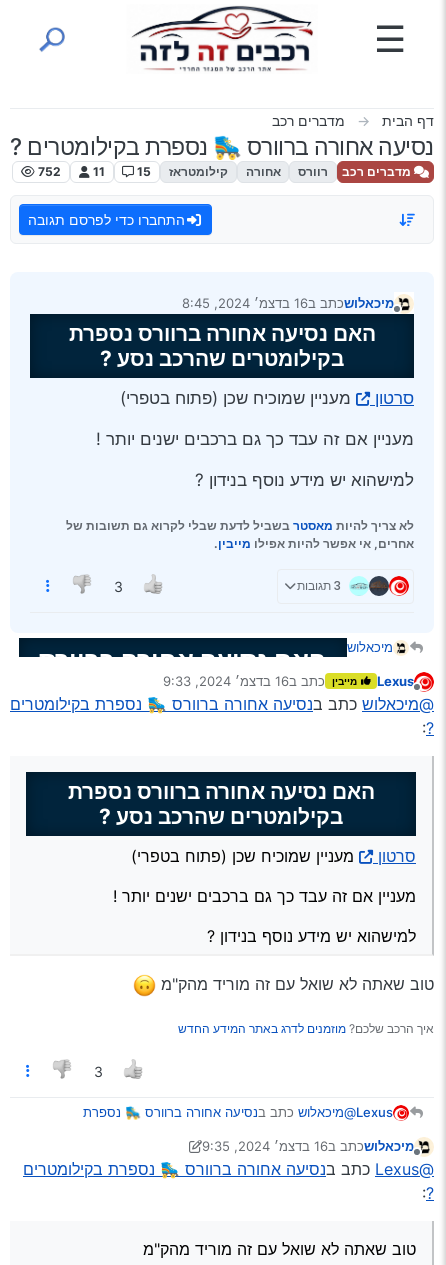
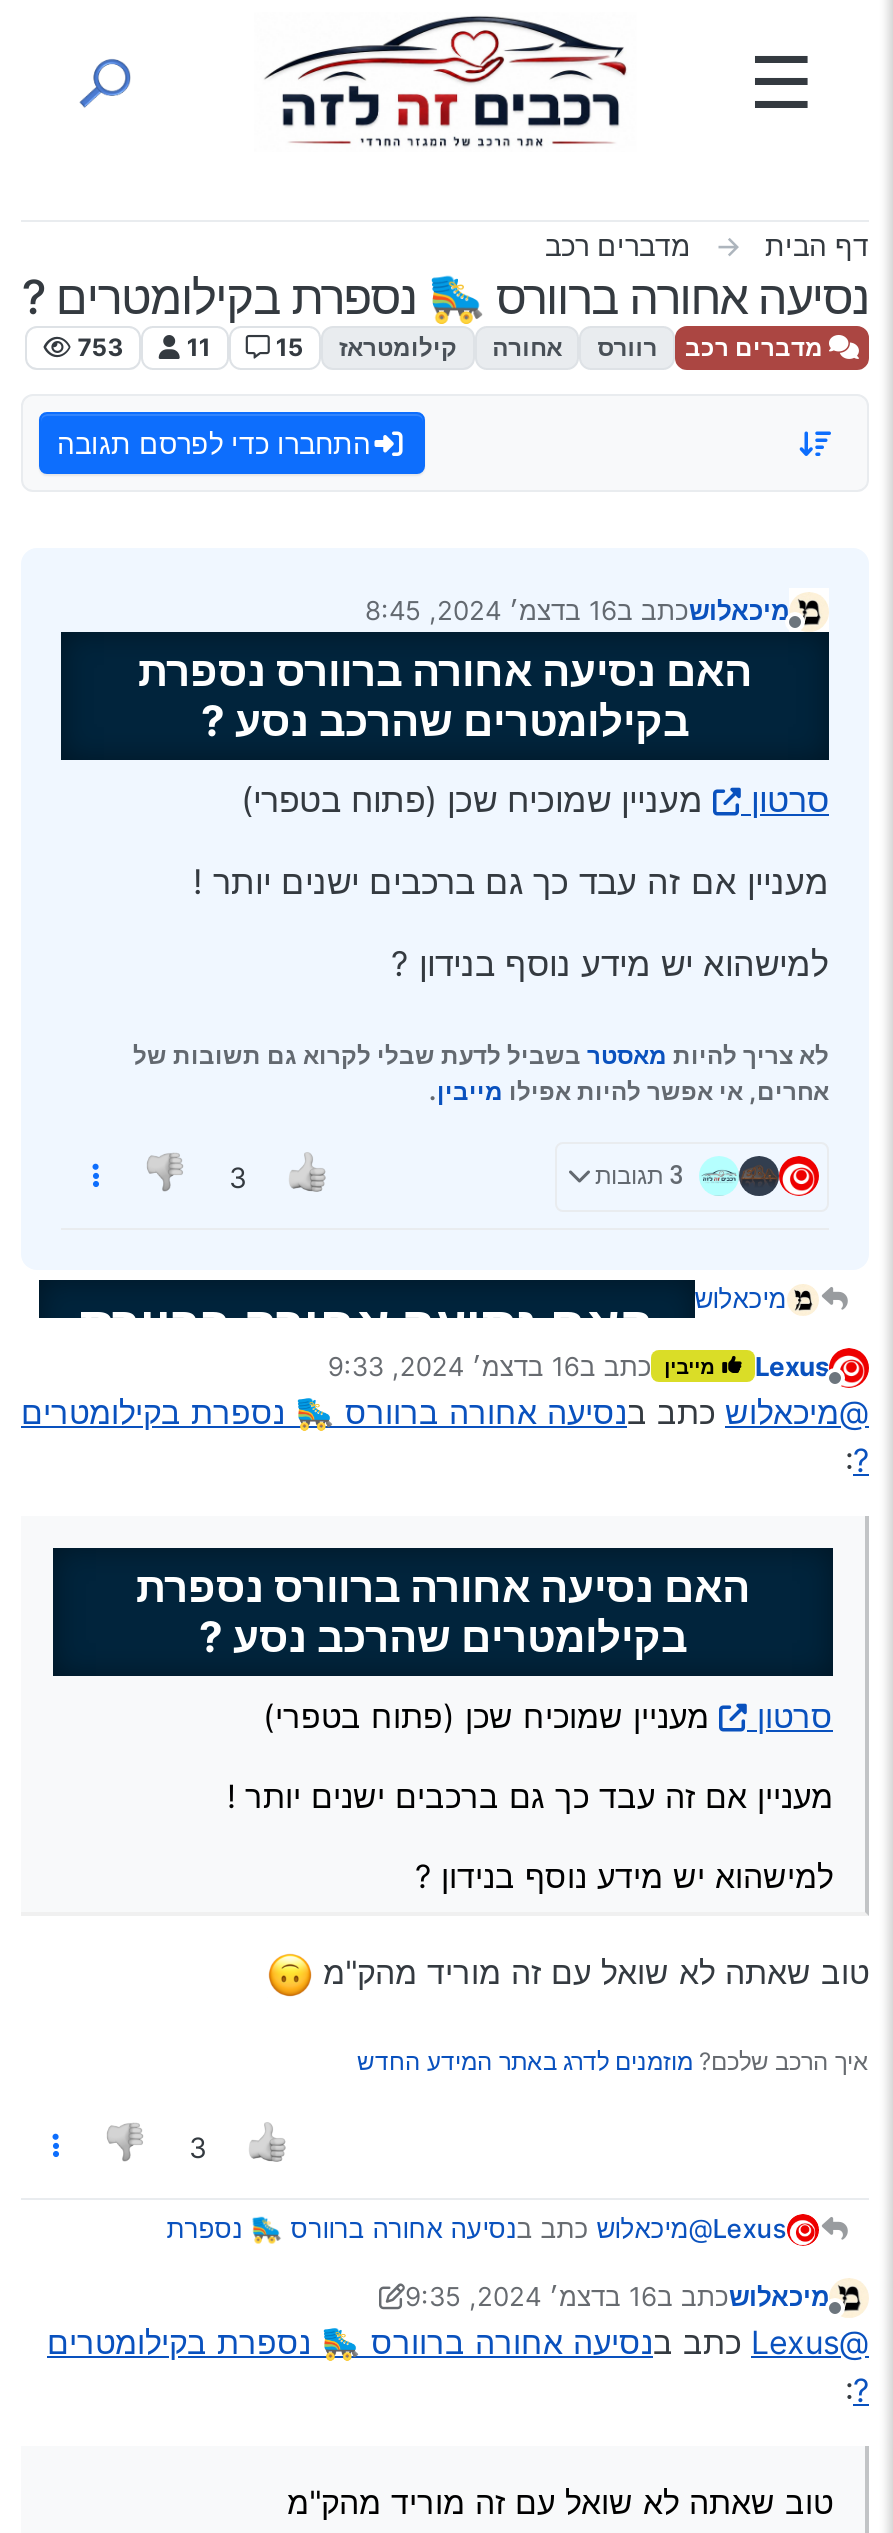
- 752
+ 753
